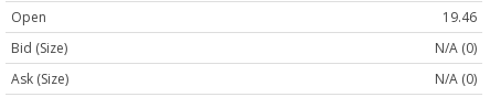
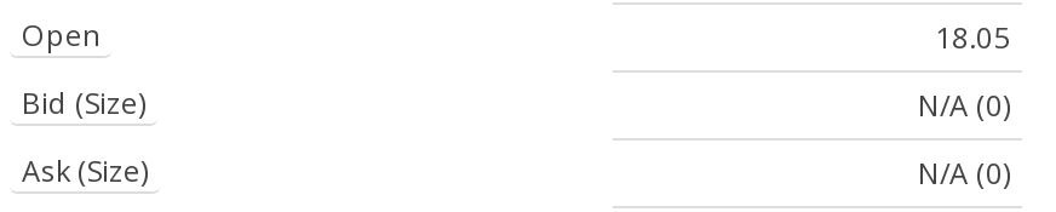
- 19.46
+ 18.05
